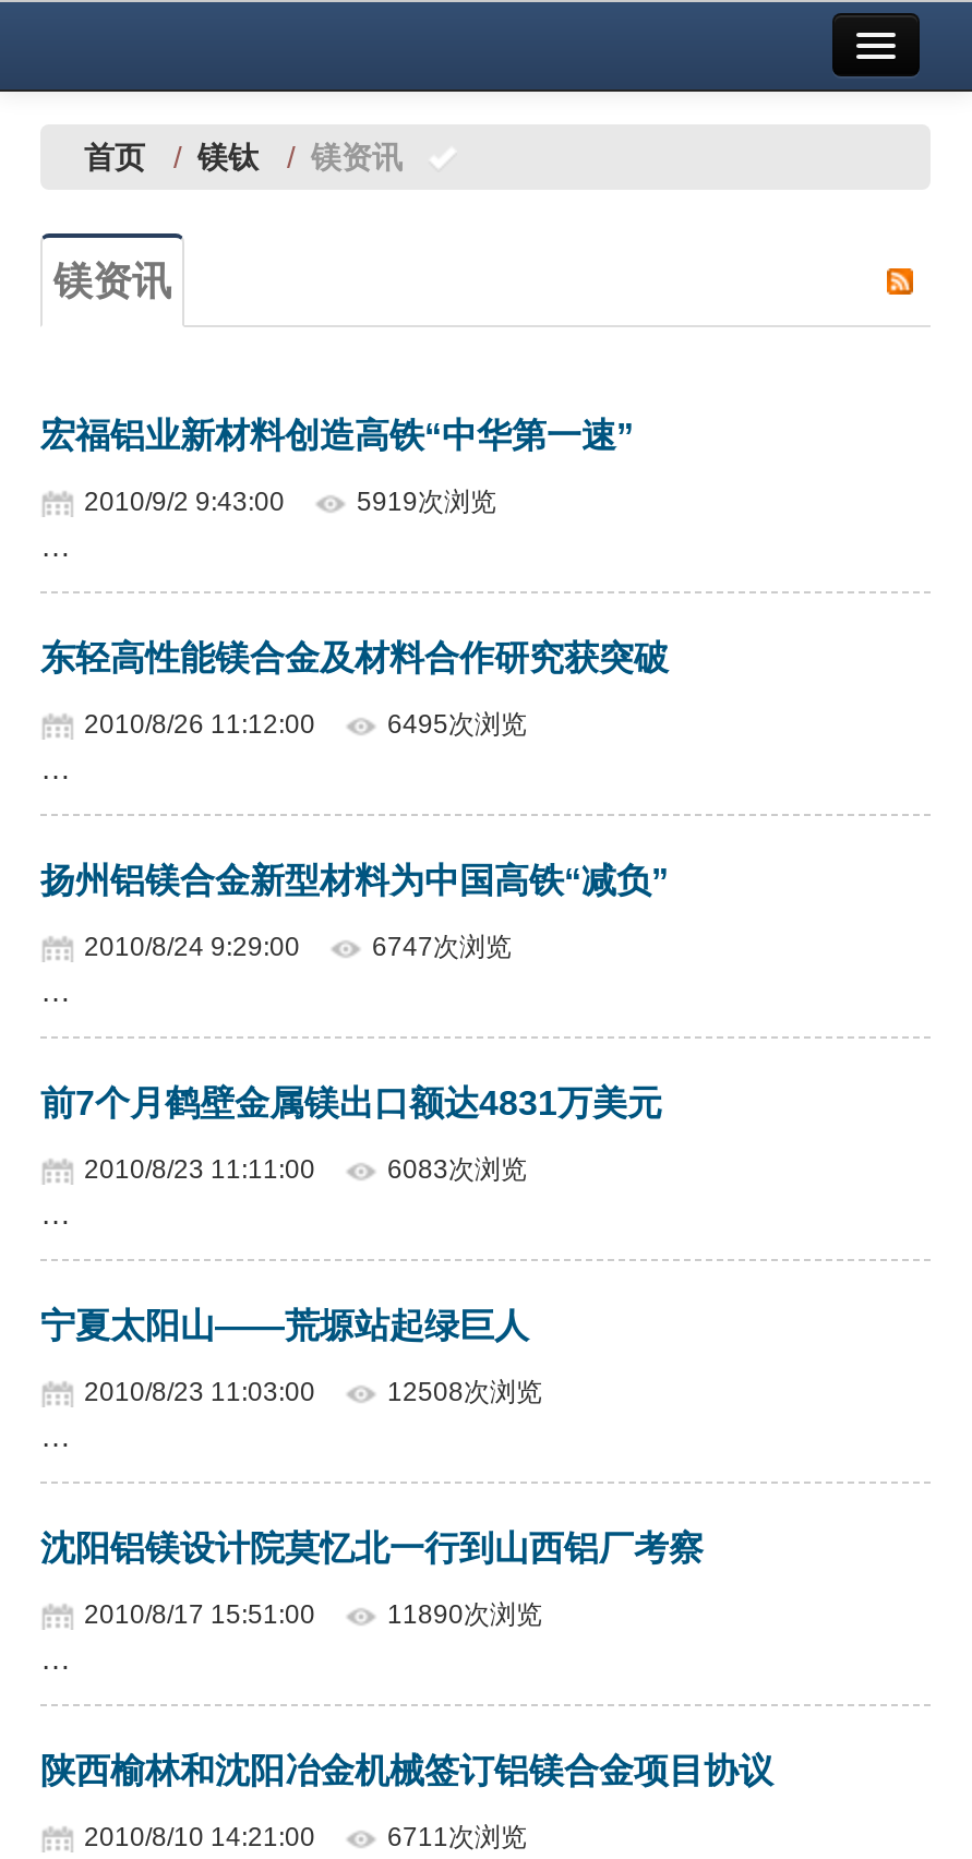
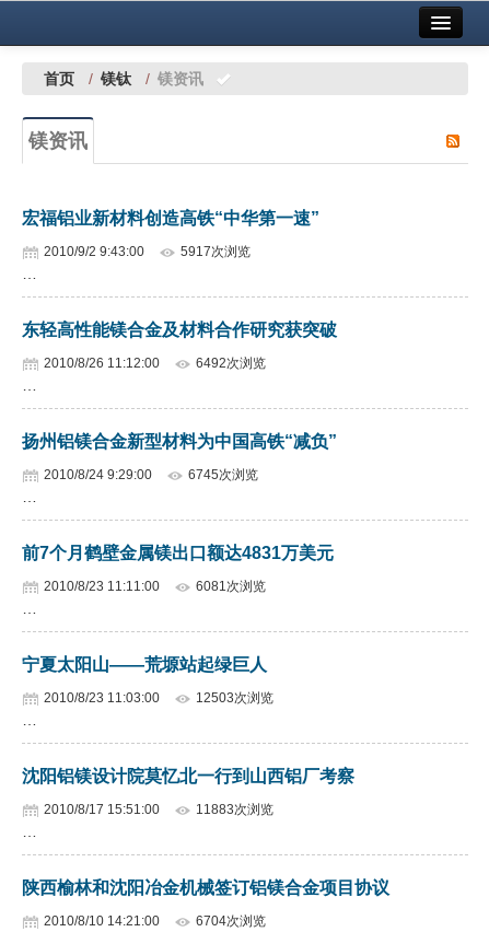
- 5919次浏览
+ 5917次浏览

- 6495次浏览
+ 6492次浏览

- 6747次浏览
+ 6745次浏览

- 6083次浏览
+ 6081次浏览

- 12508次浏览
+ 12503次浏览

- 11890次浏览
+ 11883次浏览

- 6711次浏览
+ 6704次浏览
